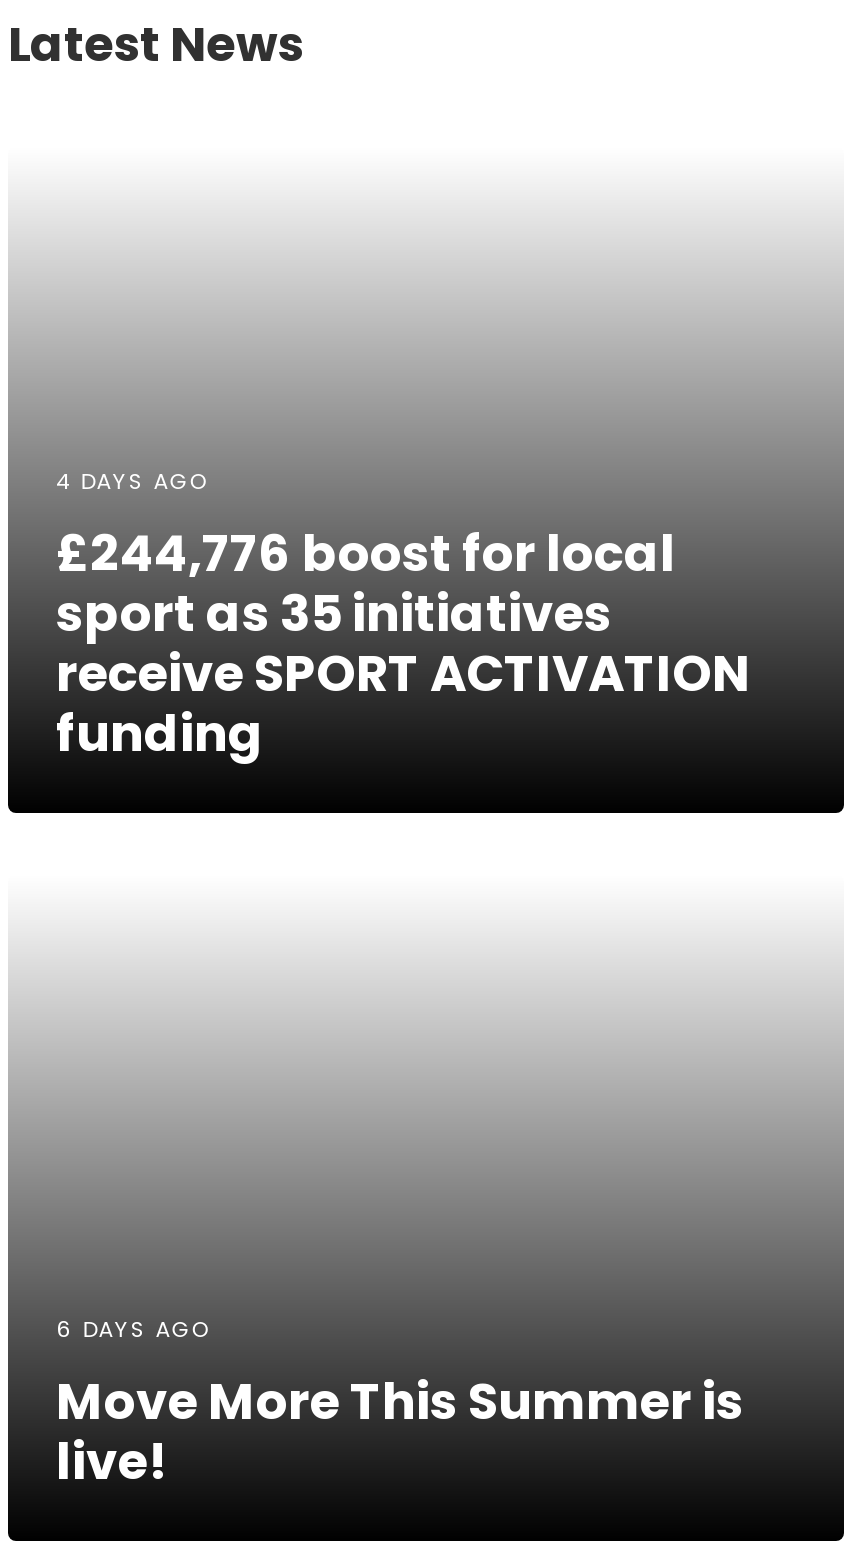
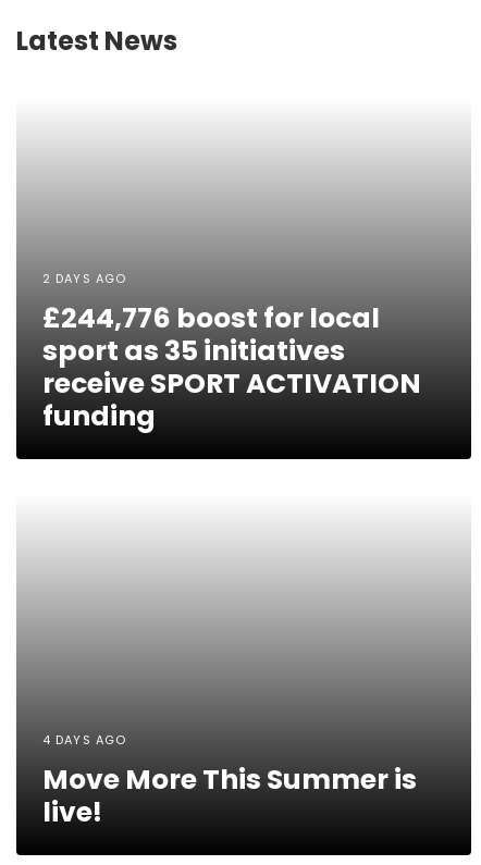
- 4 DAYS AGO
+ 2 DAYS AGO

- 6 DAYS AGO
+ 4 DAYS AGO
